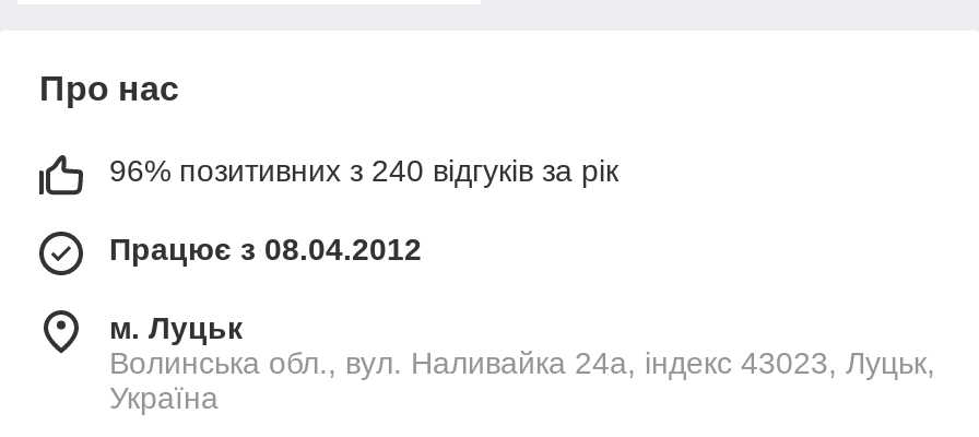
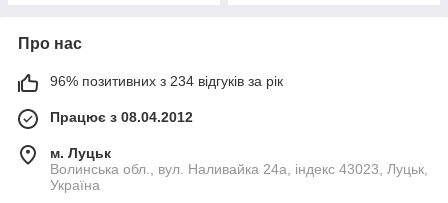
- 96% позитивних з 240 відгуків за рік
+ 96% позитивних з 234 відгуків за рік
